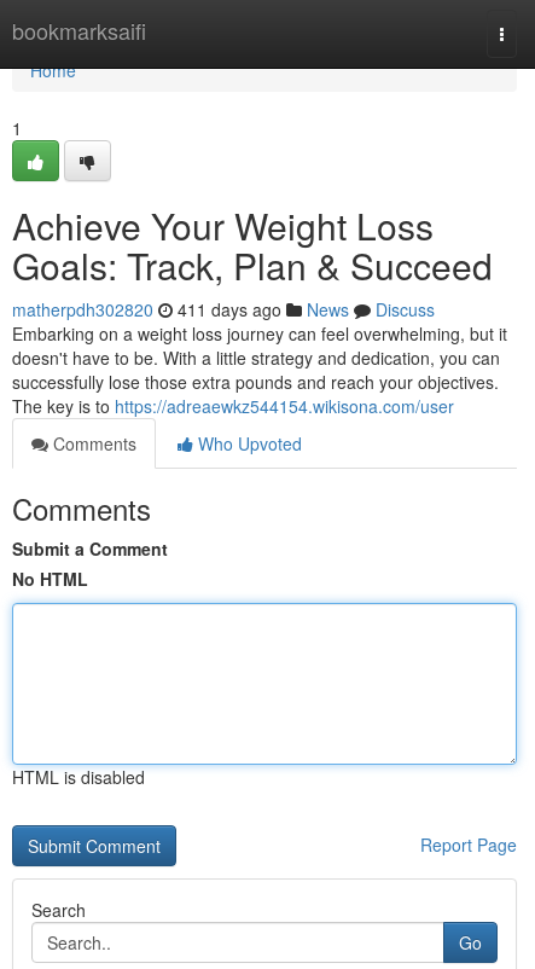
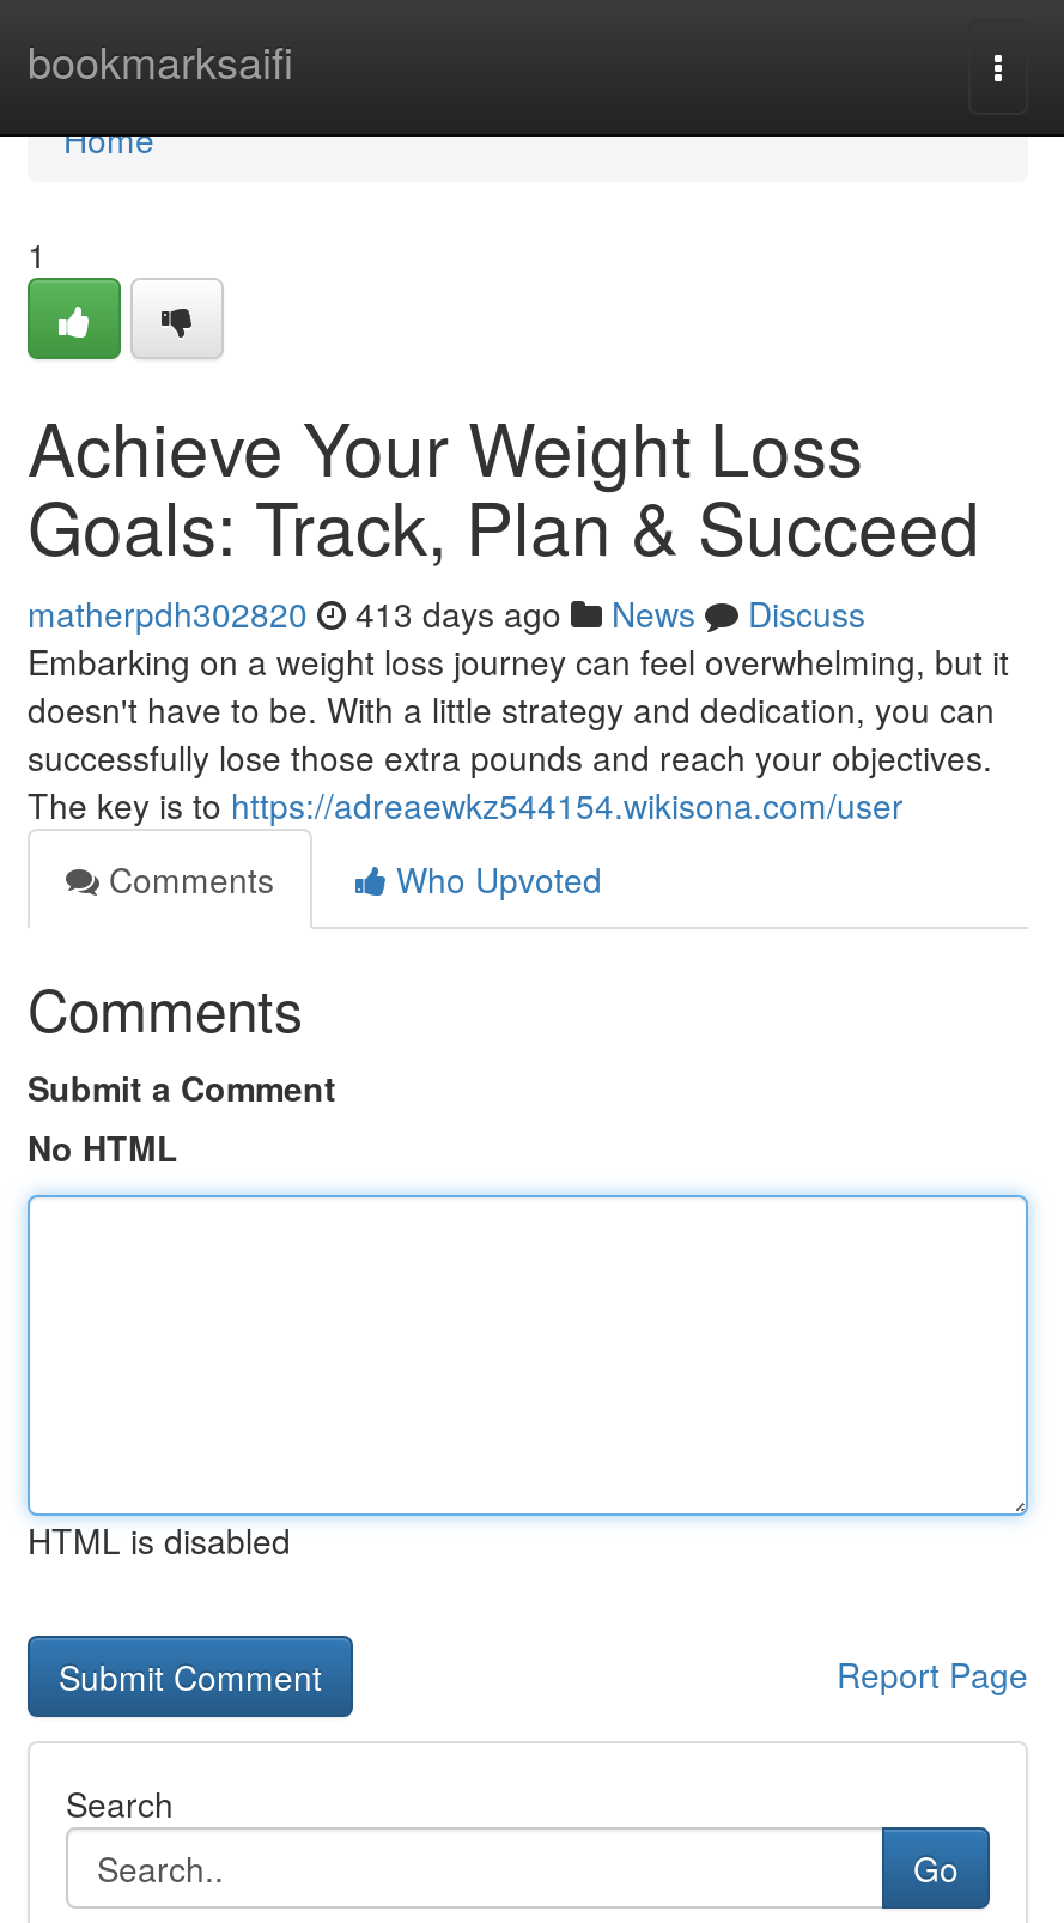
- matherpdh302820 411 days ago News Discuss
+ matherpdh302820 413 days ago News Discuss
